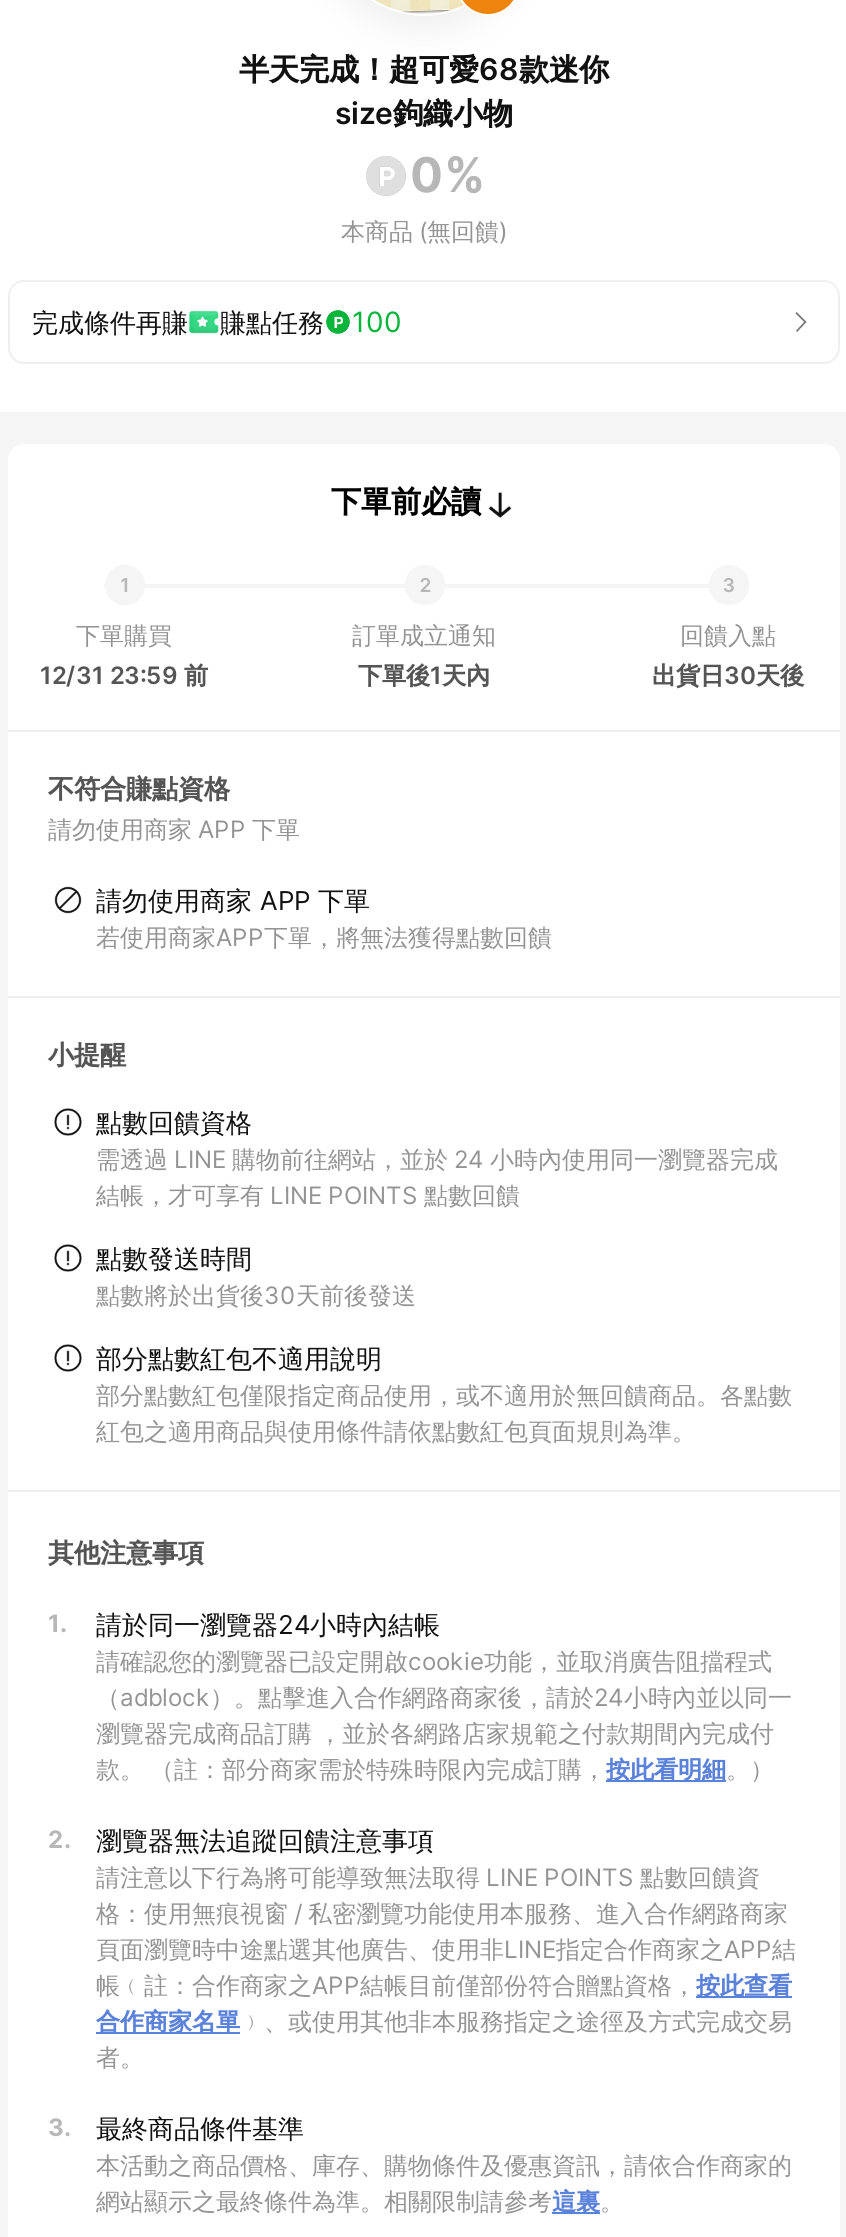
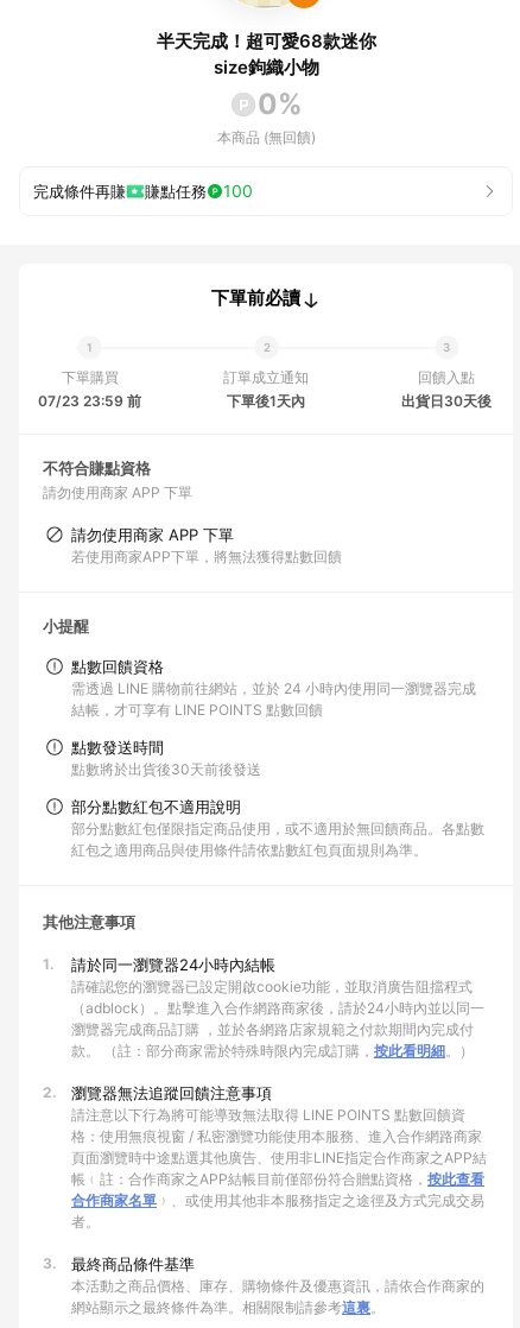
- 12/31 23:59 前
+ 07/23 23:59 前
